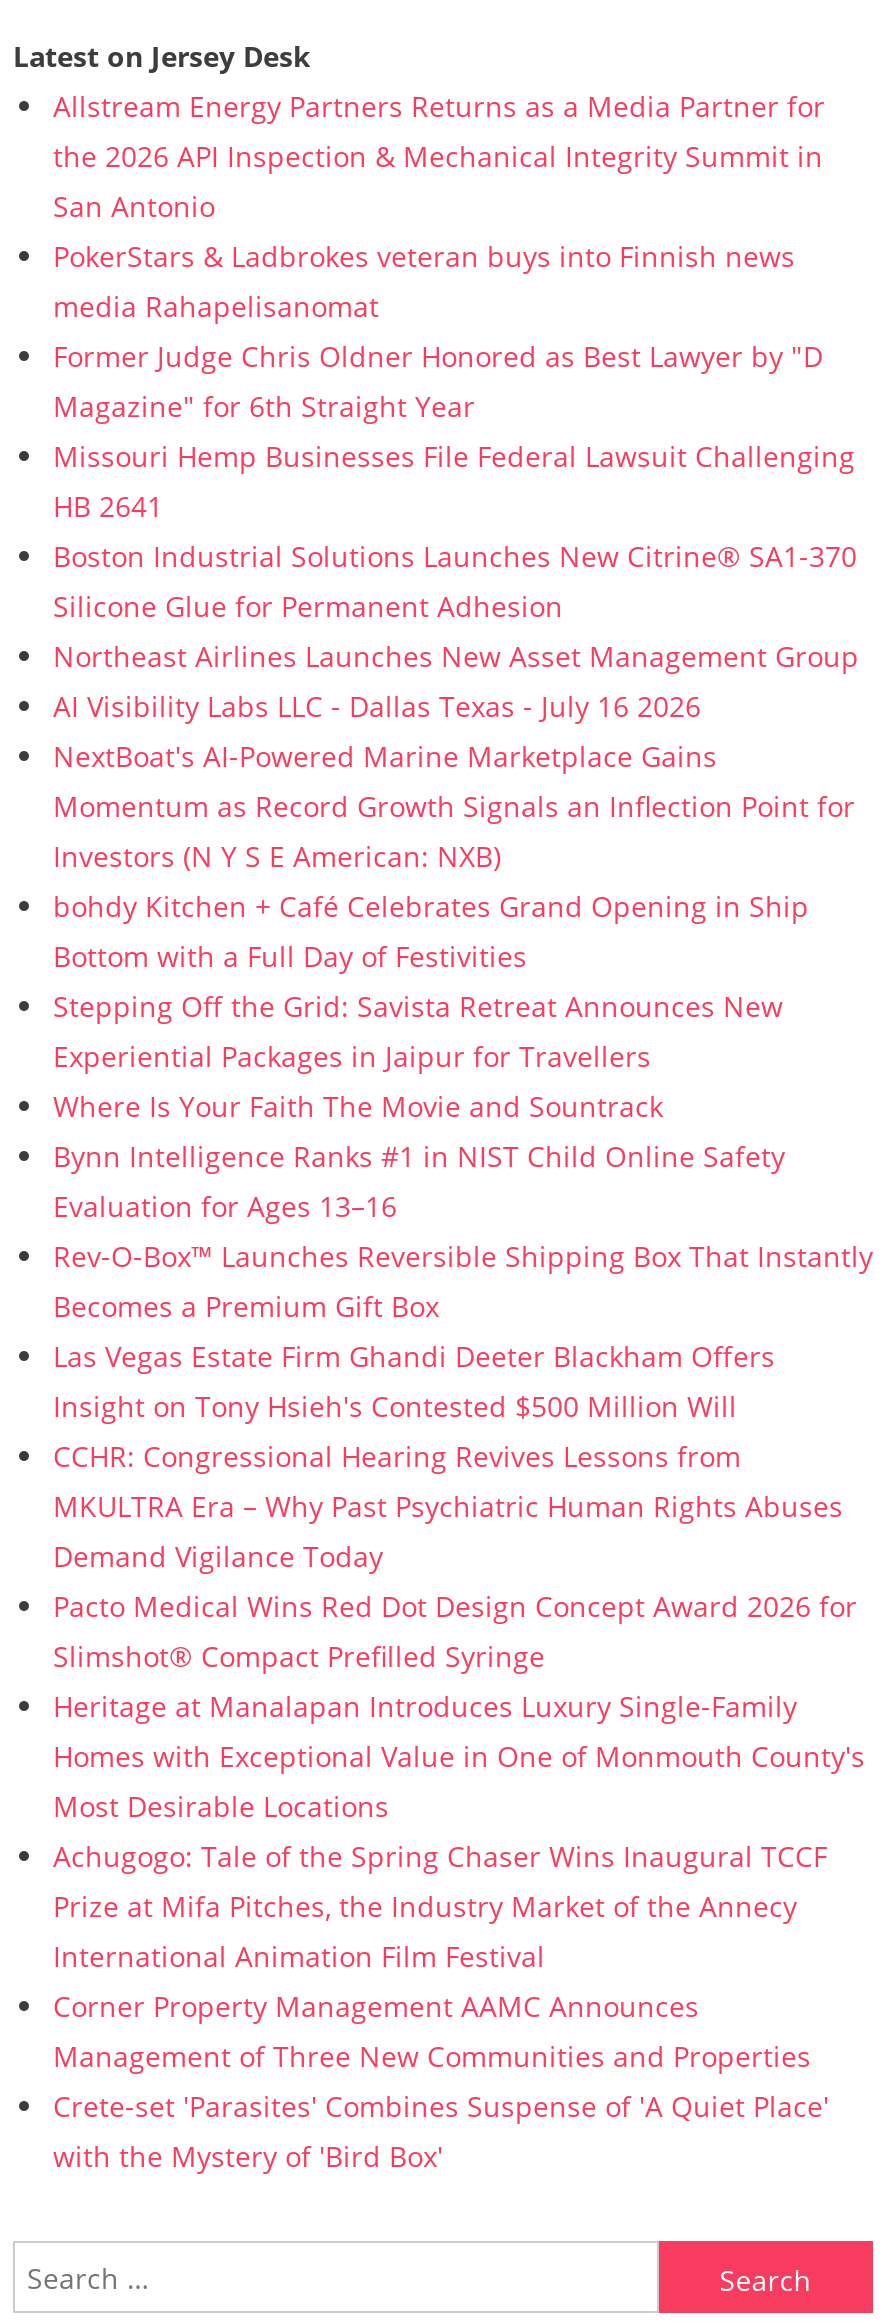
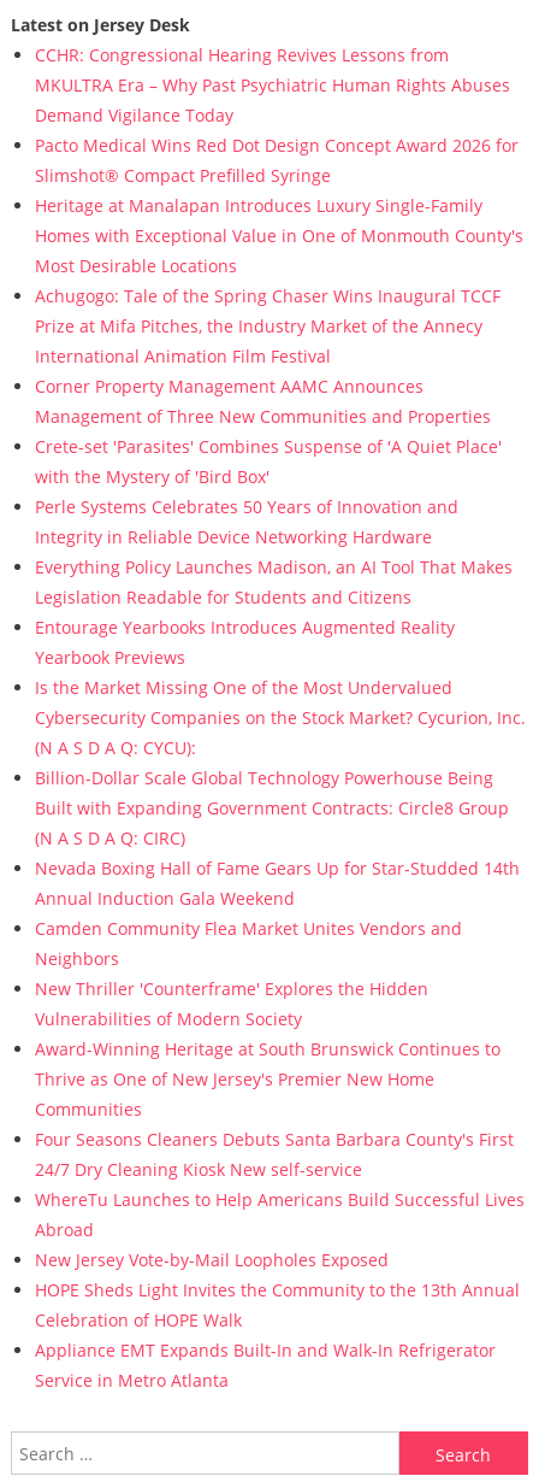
- Allstream Energy Partners Returns as a Media Partner for
- the 2026 API Inspection & Mechanical Integrity Summit in
- San Antonio
- PokerStars & Ladbrokes veteran buys into Finnish news
- media Rahapelisanomat
- Former Judge Chris Oldner Honored as Best Lawyer by "D
- Magazine" for 6th Straight Year
- Missouri Hemp Businesses File Federal Lawsuit Challenging
- HB 2641
- Boston Industrial Solutions Launches New Citrine® SA1-370
- Silicone Glue for Permanent Adhesion
- Northeast Airlines Launches New Asset Management Group
- AI Visibility Labs LLC - Dallas Texas - July 16 2026
- NextBoat's AI-Powered Marine Marketplace Gains
- Momentum as Record Growth Signals an Inflection Point for
- Investors (N Y S E American: NXB)
- bohdy Kitchen + Café Celebrates Grand Opening in Ship
- Bottom with a Full Day of Festivities
- Stepping Off the Grid: Savista Retreat Announces New
- Experiential Packages in Jaipur for Travellers
- Where Is Your Faith The Movie and Sountrack
- Bynn Intelligence Ranks #1 in NIST Child Online Safety
- Evaluation for Ages 13–16
- Rev-O-Box™ Launches Reversible Shipping Box That Instantly
- Becomes a Premium Gift Box
- Las Vegas Estate Firm Ghandi Deeter Blackham Offers
- Insight on Tony Hsieh's Contested $500 Million Will

moved up: CCHR: Congressional Hearing Revives Lessons from | MKULTRA Era – Why Past Psychiatric Human Rights Abuses | Demand Vigilance Today | ... | Crete-set 'Parasites' Combines Suspense of 'A Quiet Place' | with the Mystery of 'Bird Box'

+ Perle Systems Celebrates 50 Years of Innovation and
+ Integrity in Reliable Device Networking Hardware
+ Everything Policy Launches Madison, an AI Tool That Makes
+ Legislation Readable for Students and Citizens
+ Entourage Yearbooks Introduces Augmented Reality
+ Yearbook Previews
+ Is the Market Missing One of the Most Undervalued
+ Cybersecurity Companies on the Stock Market? Cycurion, Inc.
+ (N A S D A Q: CYCU):
+ Billion-Dollar Scale Global Technology Powerhouse Being
+ Built with Expanding Government Contracts: Circle8 Group
+ (N A S D A Q: CIRC)
+ Nevada Boxing Hall of Fame Gears Up for Star-Studded 14th
+ Annual Induction Gala Weekend
+ Camden Community Flea Market Unites Vendors and
+ Neighbors
+ New Thriller 'Counterframe' Explores the Hidden
+ Vulnerabilities of Modern Society
+ Award-Winning Heritage at South Brunswick Continues to
+ Thrive as One of New Jersey's Premier New Home
+ Communities
+ Four Seasons Cleaners Debuts Santa Barbara County's First
+ 24/7 Dry Cleaning Kiosk New self-service
+ WhereTu Launches to Help Americans Build Successful Lives
+ Abroad
+ New Jersey Vote-by-Mail Loopholes Exposed
+ HOPE Sheds Light Invites the Community to the 13th Annual
+ Celebration of HOPE Walk
+ Appliance EMT Expands Built-In and Walk-In Refrigerator
+ Service in Metro Atlanta
